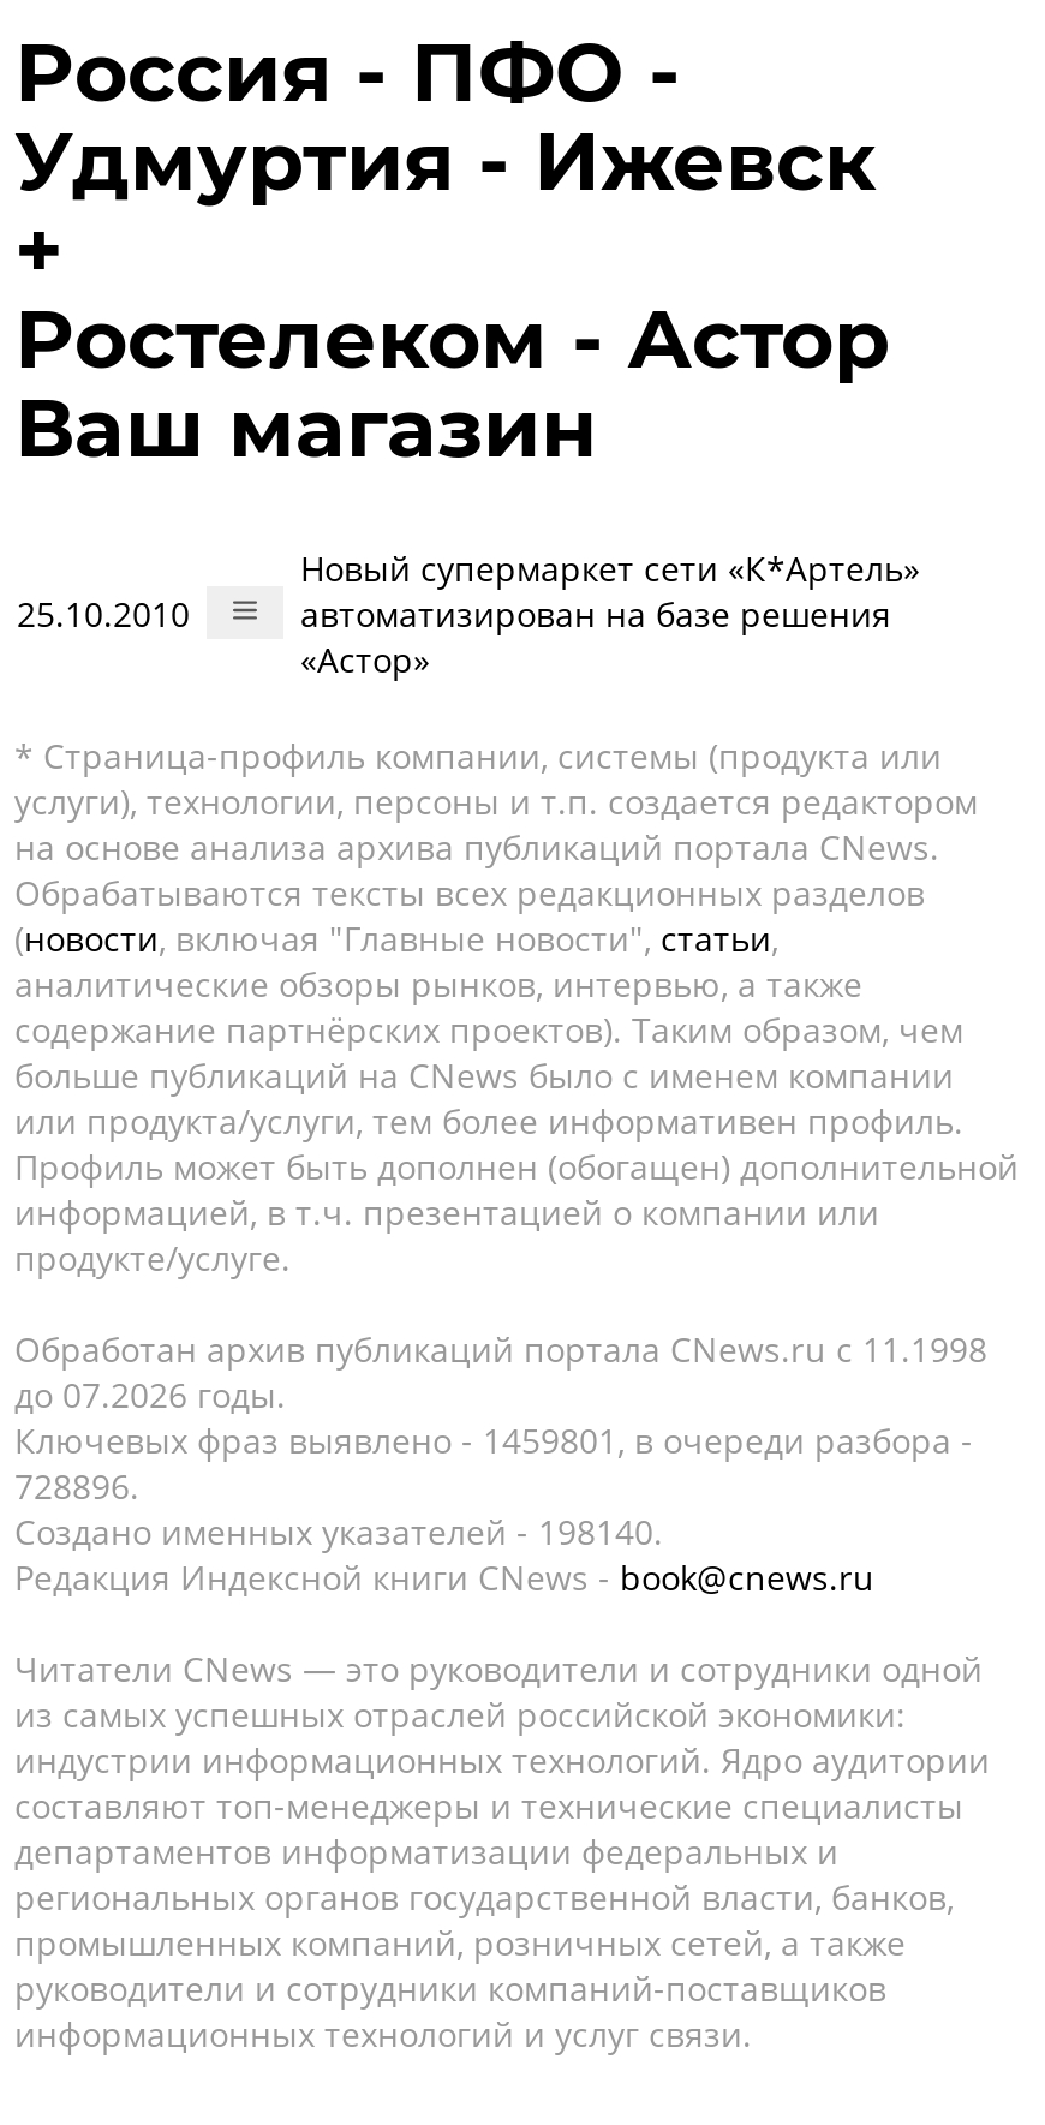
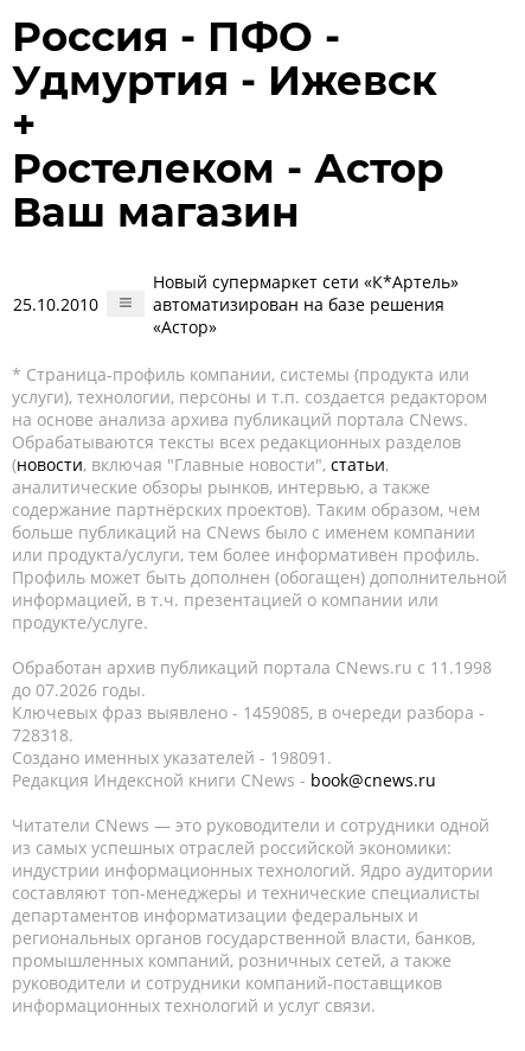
- Ключевых фраз выявлено - 1459801, в очереди разбора -
+ Ключевых фраз выявлено - 1459085, в очереди разбора -

- 728896.
+ 728318.

- Создано именных указателей - 198140.
+ Создано именных указателей - 198091.
